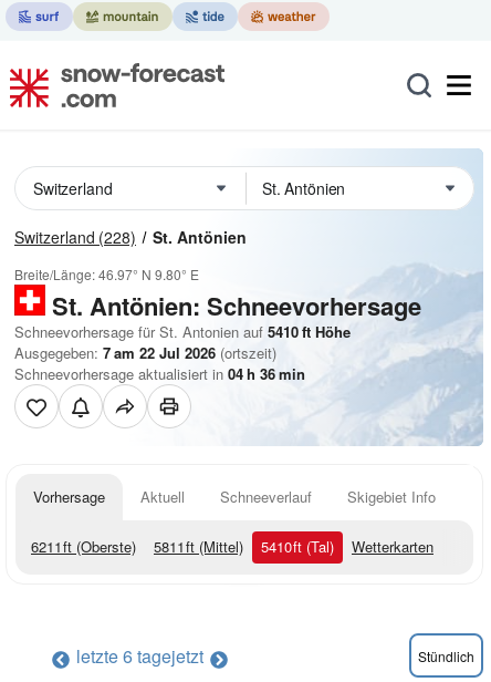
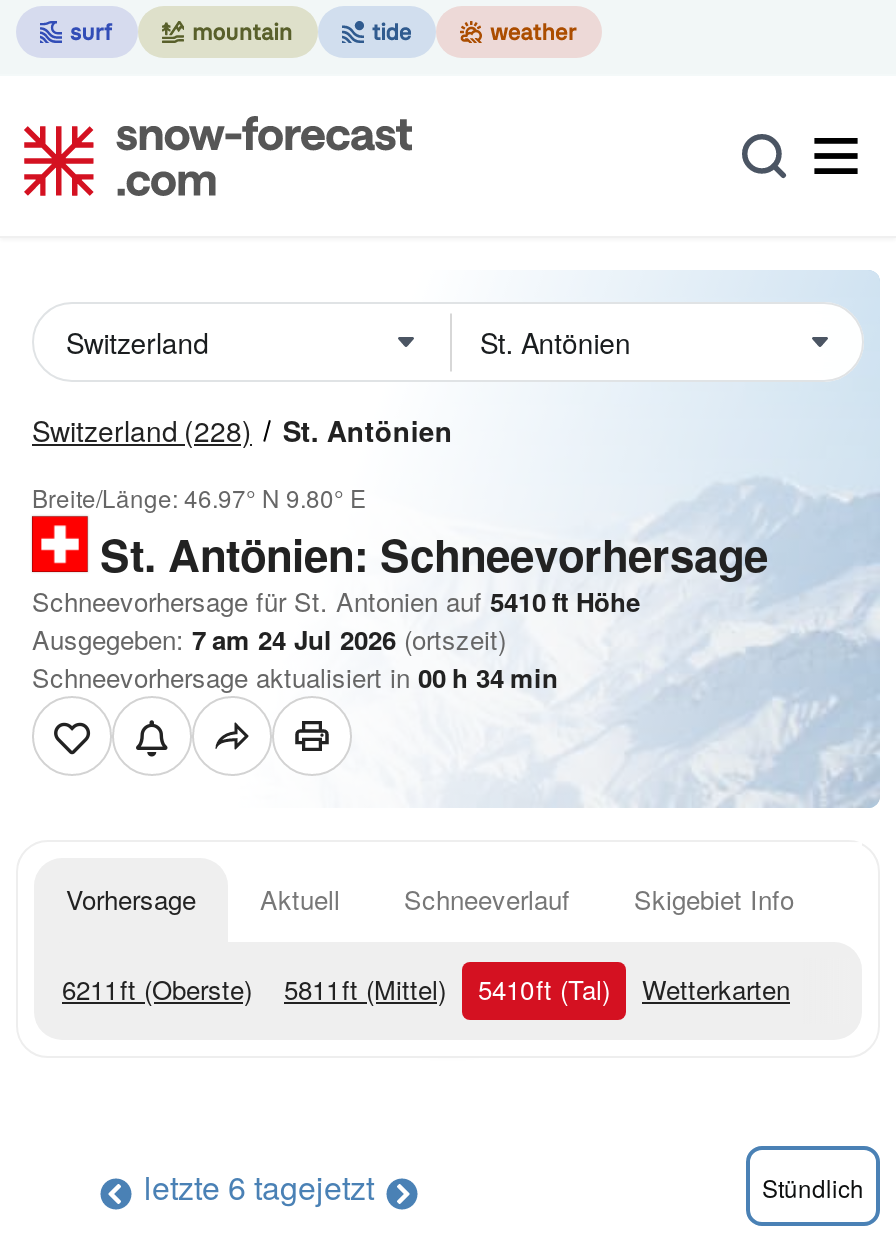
- Ausgegeben: 7 am 22 Jul 2026 (ortszeit)
+ Ausgegeben: 7 am 24 Jul 2026 (ortszeit)

- Schneevorhersage aktualisiert in 04 h 36 min
+ Schneevorhersage aktualisiert in 00 h 34 min
